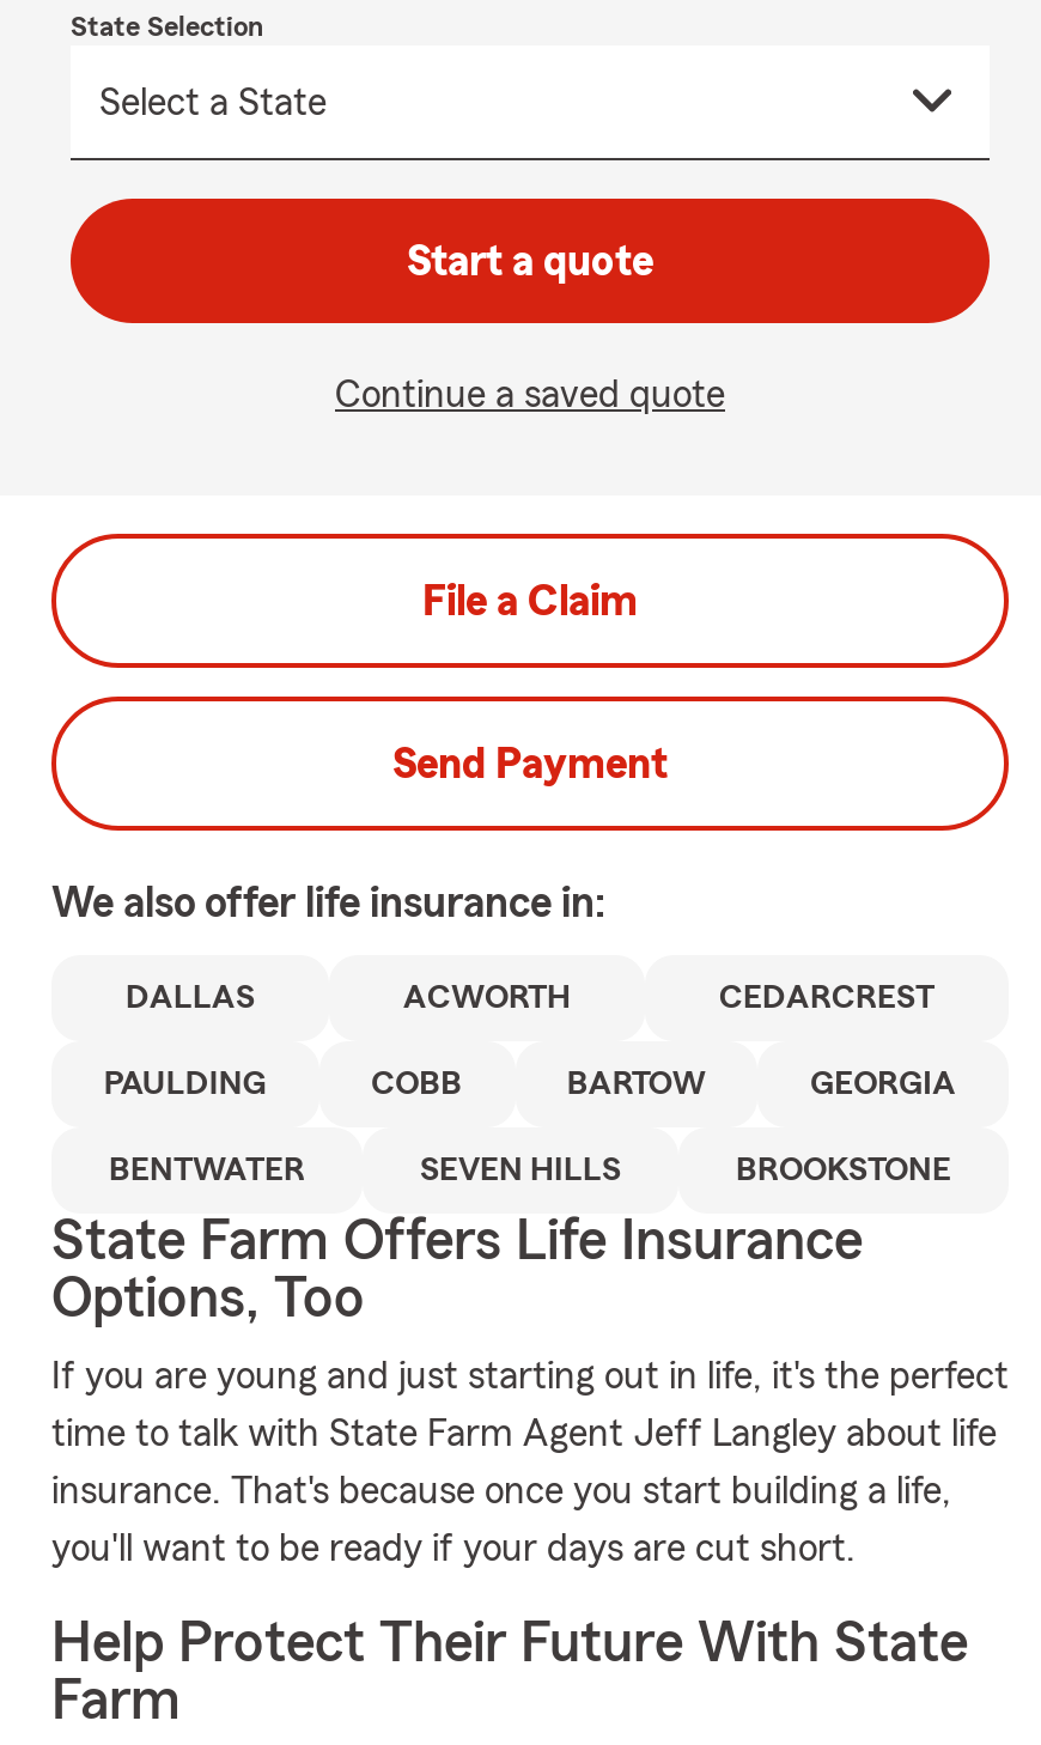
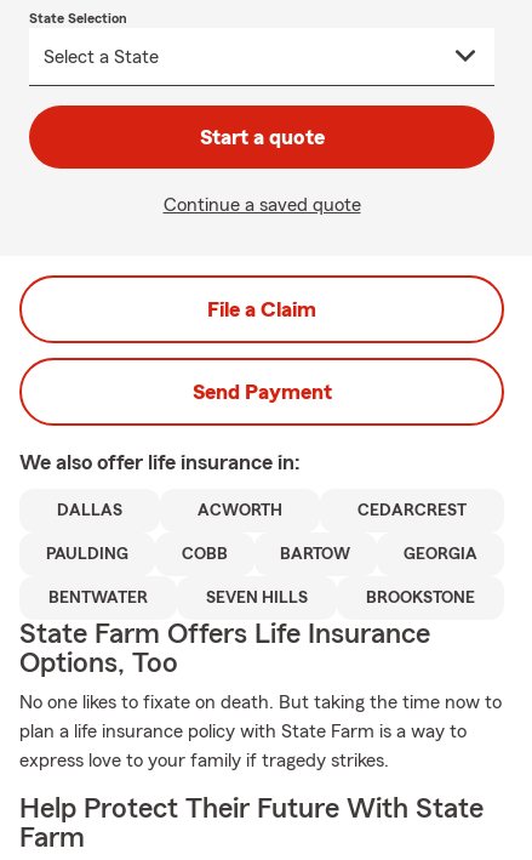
- If you are young and just starting out in life, it's the perfect
- time to talk with State Farm Agent Jeff Langley about life
- insurance. That's because once you start building a life,
- you'll want to be ready if your days are cut short.
+ No one likes to fixate on death. But taking the time now to
+ plan a life insurance policy with State Farm is a way to
+ express love to your family if tragedy strikes.
